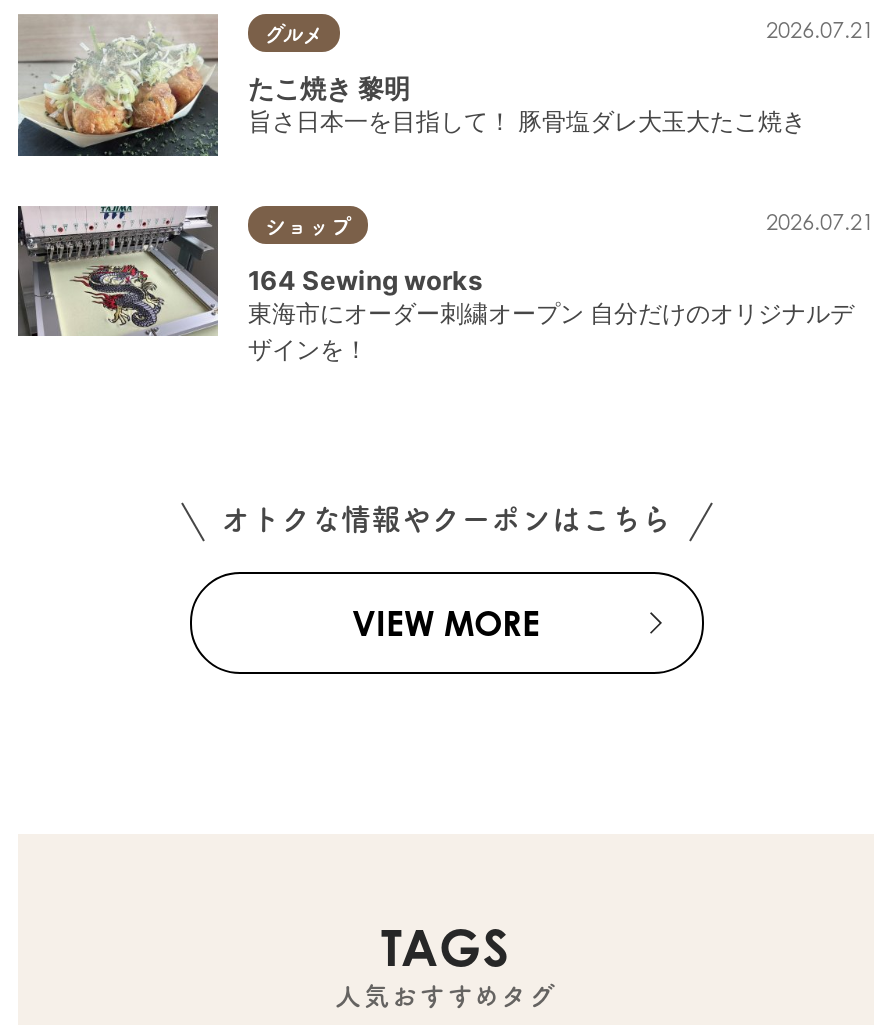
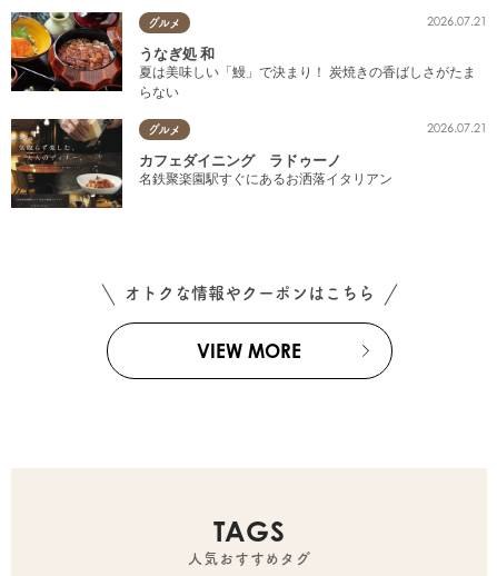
- [image]
- たこ焼き 黎明
- 旨さ日本一を目指して！ 豚骨塩ダレ大玉大たこ焼き
+ [image]
+ うなぎ処 和
+ 夏は美味しい「鰻」で決まり！ 炭焼きの香ばしさがたま
+ らない

- [image]
- 164 Sewing works
- 東海市にオーダー刺繍オープン 自分だけのオリジナルデ
- ザインを！
+ [image]
+ カフェダイニング ラドゥーノ
+ 名鉄聚楽園駅すぐにあるお洒落イタリアン

- ショップ
+ グルメ
